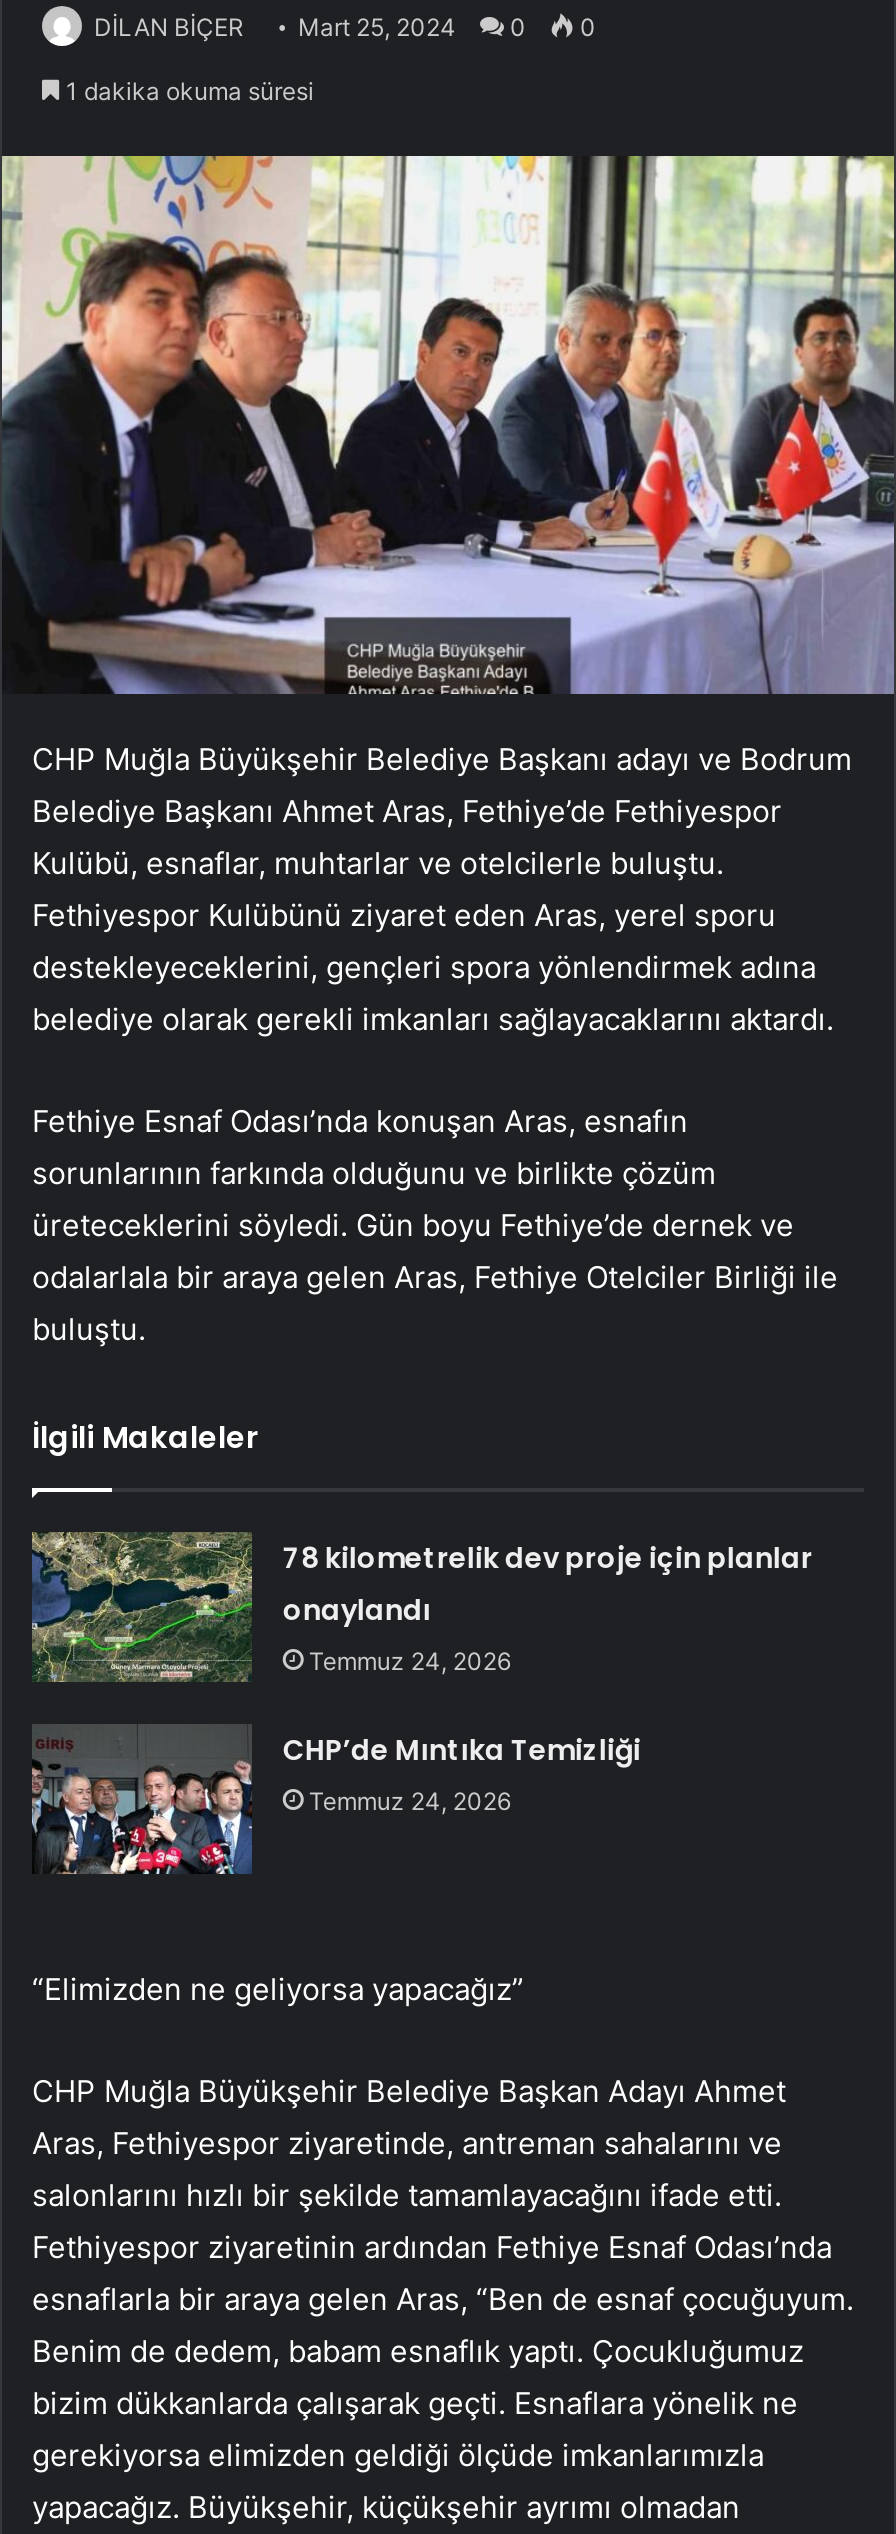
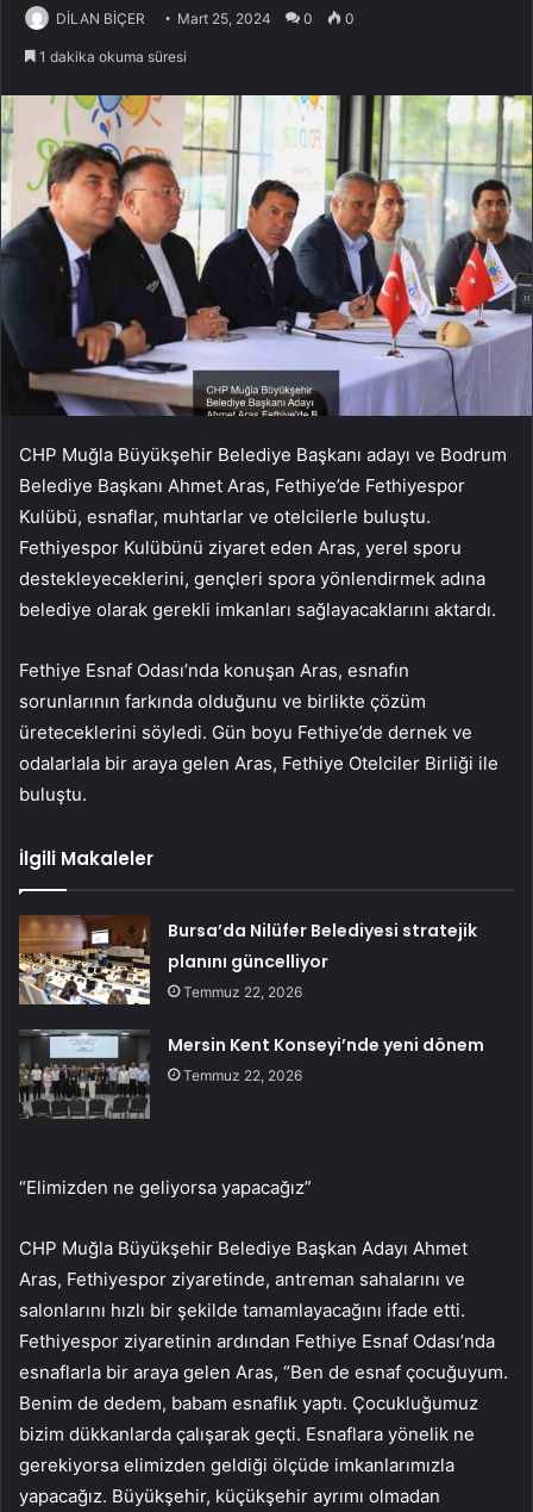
- [image]
- 78 kilometrelik dev proje için planlar
- onaylandı
- Temmuz 24, 2026
+ [image]
+ Bursa’da Nilüfer Belediyesi stratejik
+ planını güncelliyor
+ Temmuz 22, 2026

- [image]
- CHP’de Mıntıka Temizliği
- Temmuz 24, 2026
+ [image]
+ Mersin Kent Konseyi’nde yeni dönem
+ Temmuz 22, 2026
